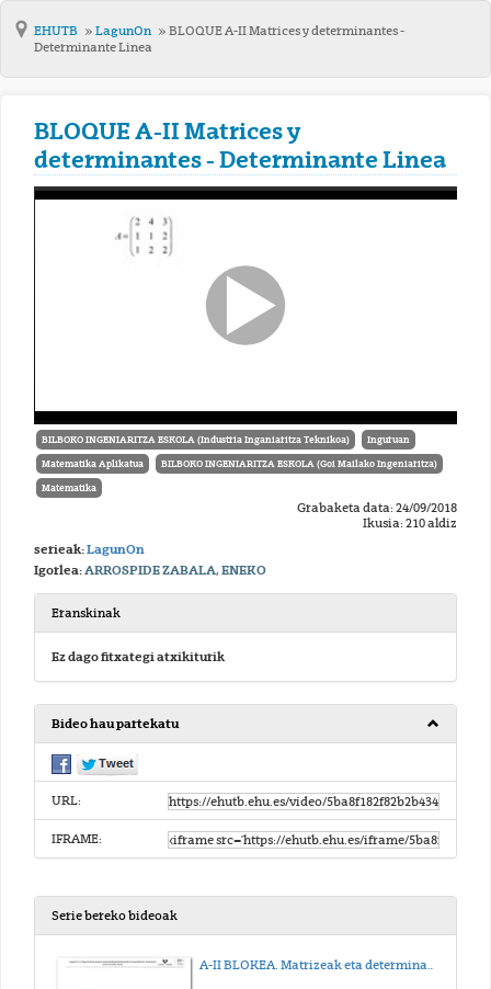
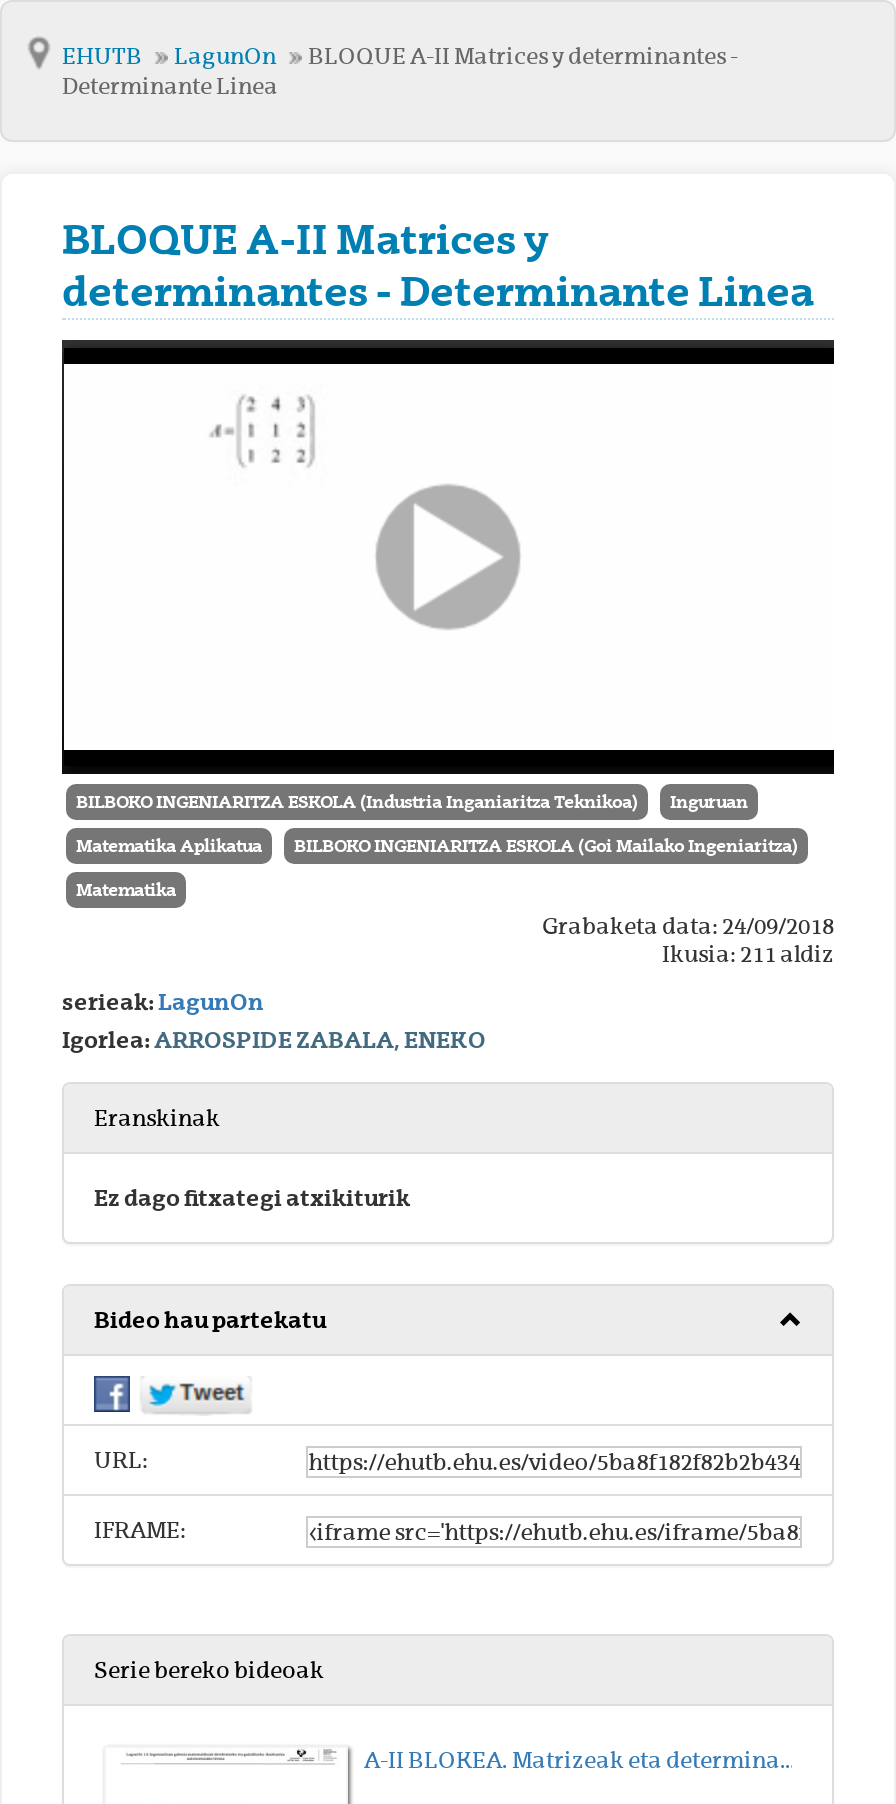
- Ikusia: 210 aldiz
+ Ikusia: 211 aldiz
